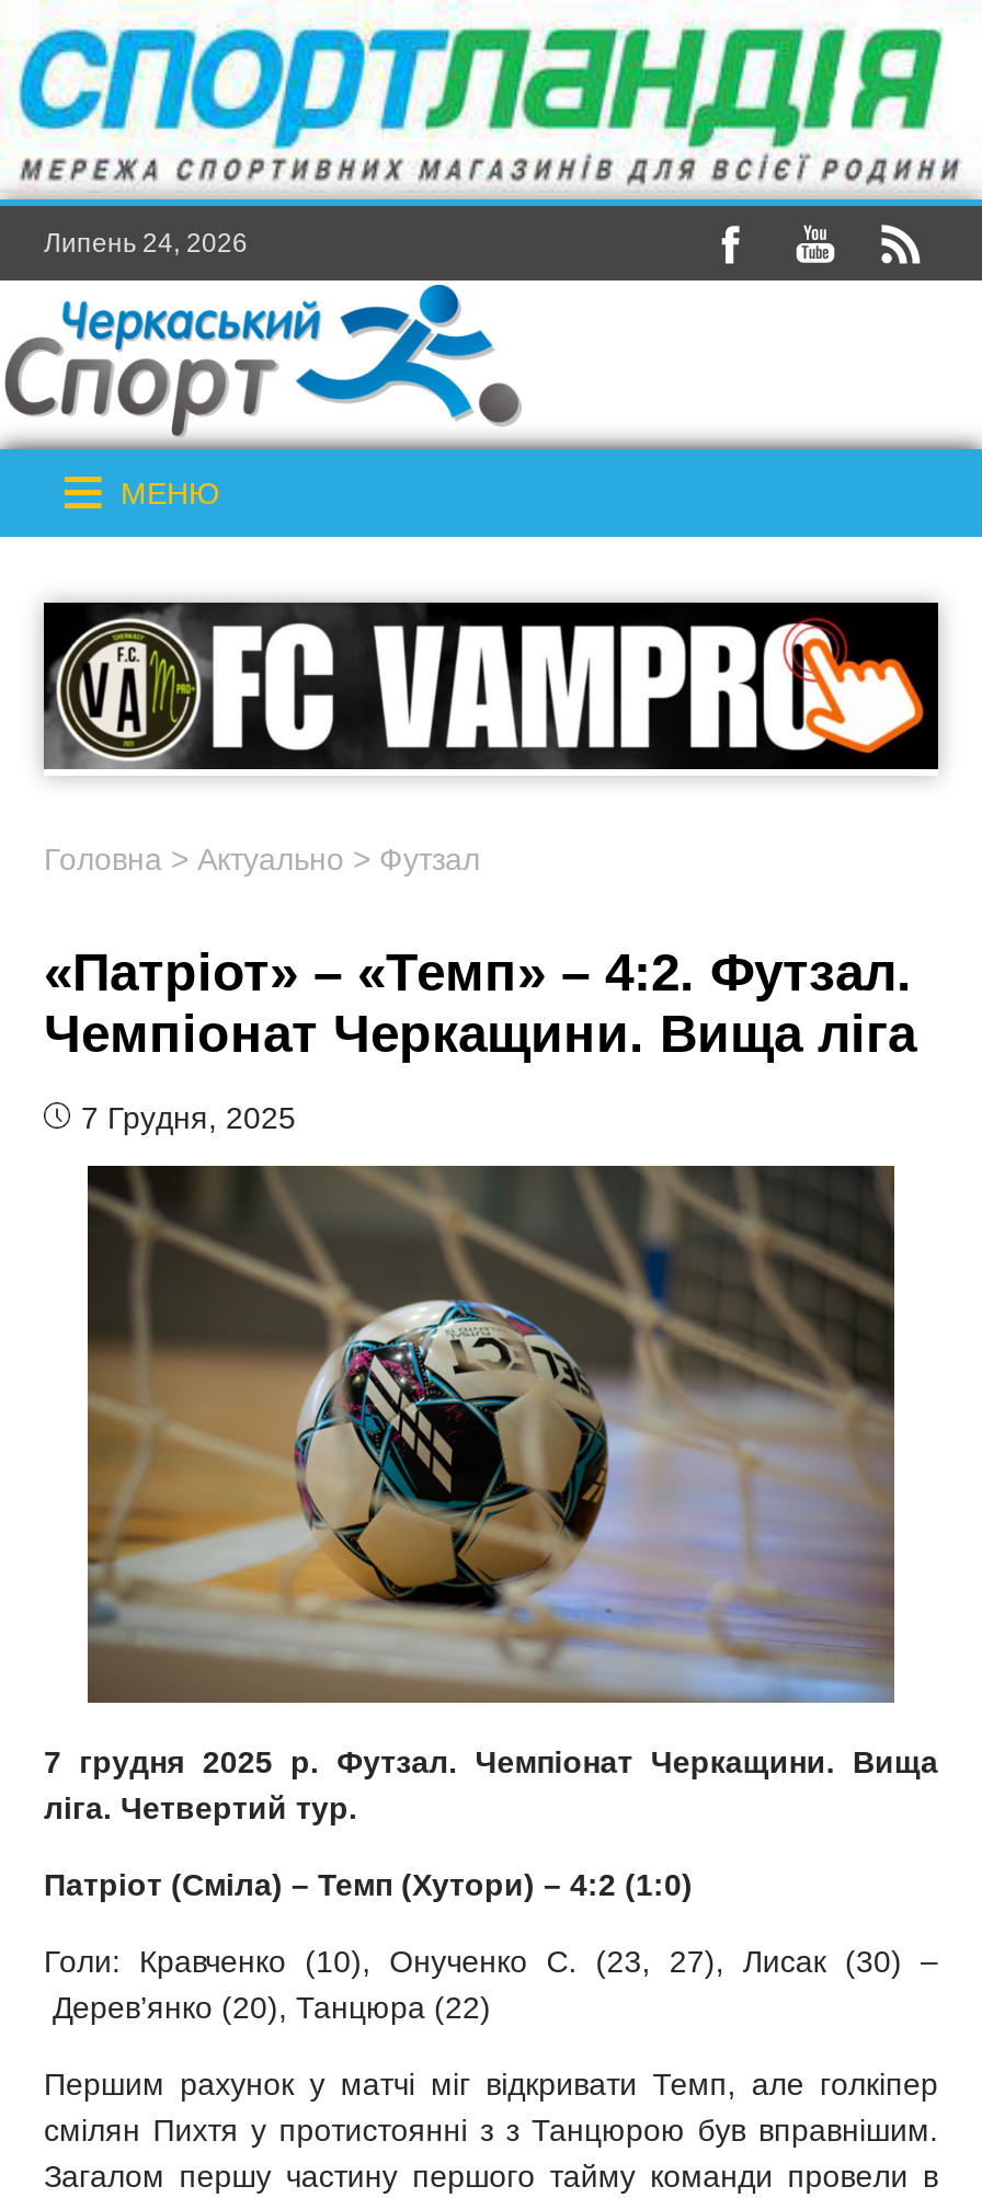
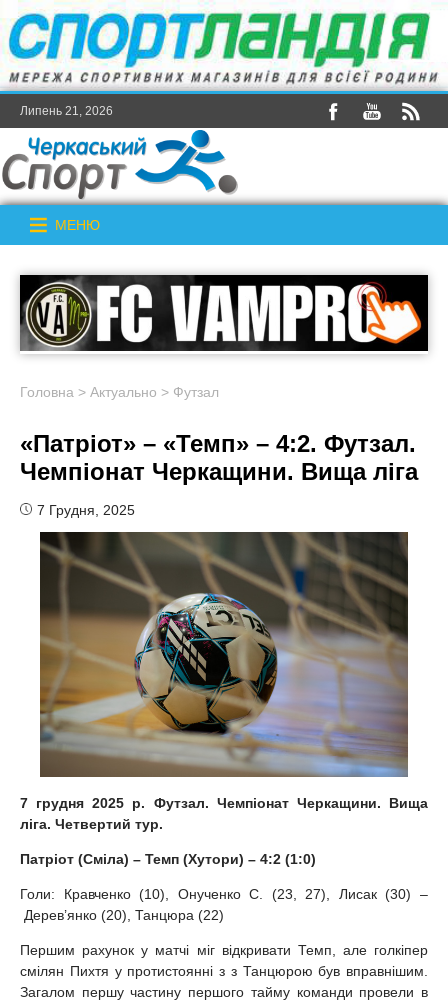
- Липень 24, 2026
+ Липень 21, 2026
